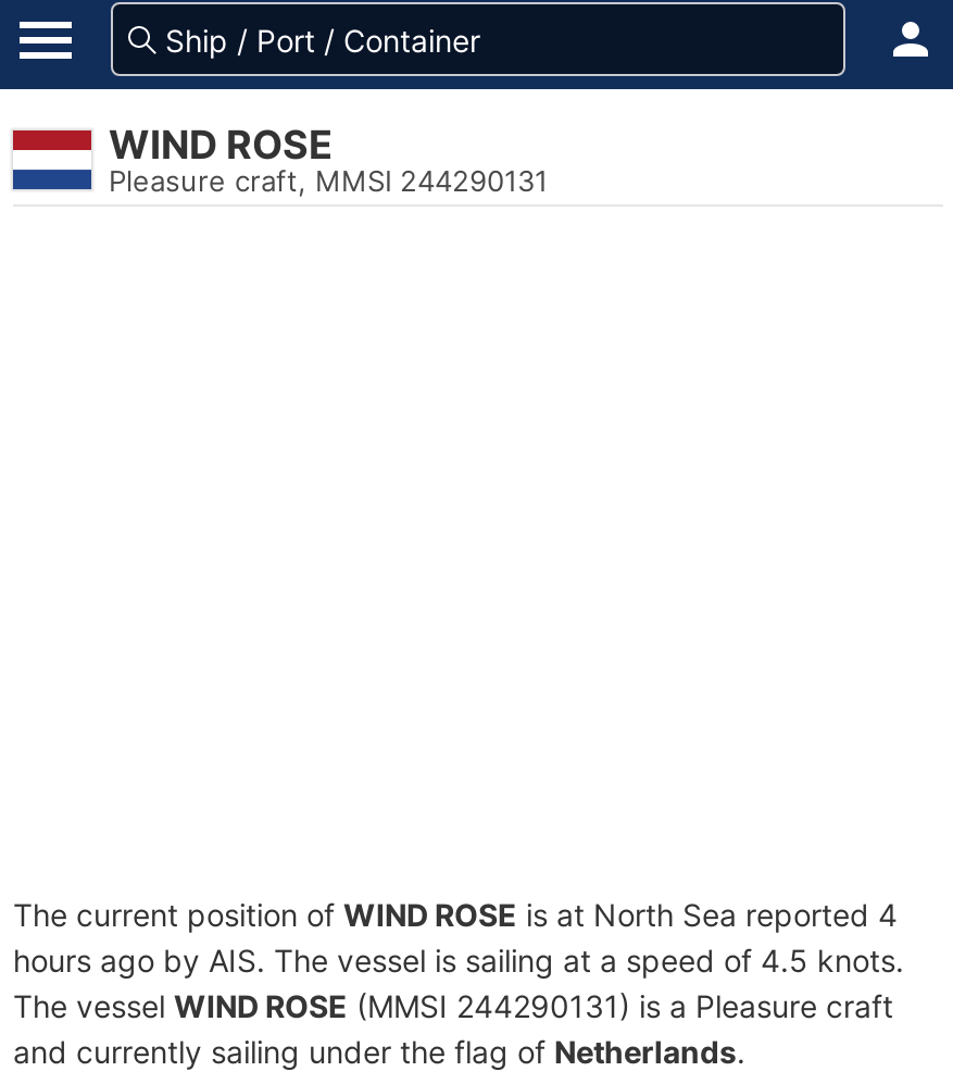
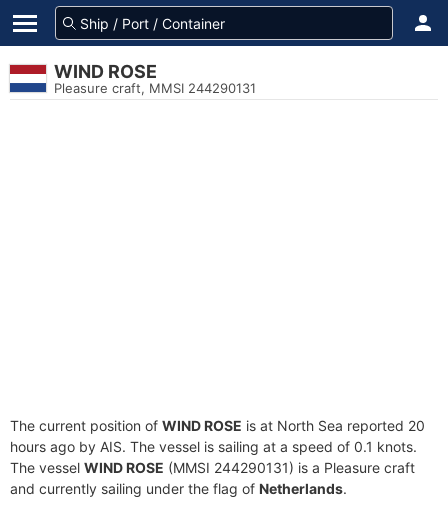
- The current position of WIND ROSE is at North Sea reported 4
+ The current position of WIND ROSE is at North Sea reported 20

- hours ago by AIS. The vessel is sailing at a speed of 4.5 knots.
+ hours ago by AIS. The vessel is sailing at a speed of 0.1 knots.
